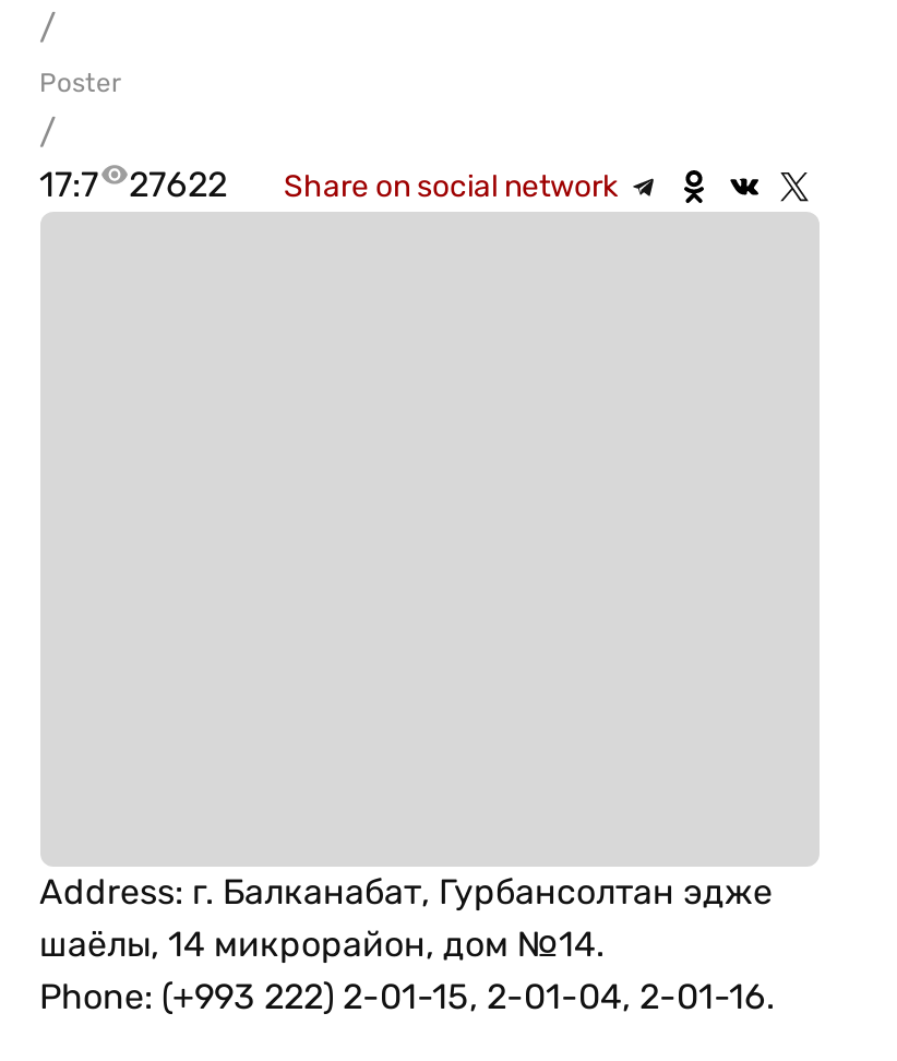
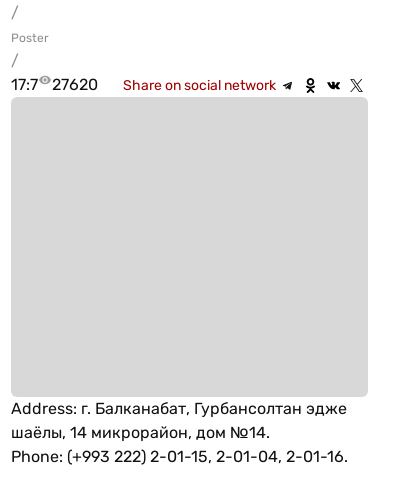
- 17:7 27622 Share on social network
+ 17:7 27620 Share on social network
